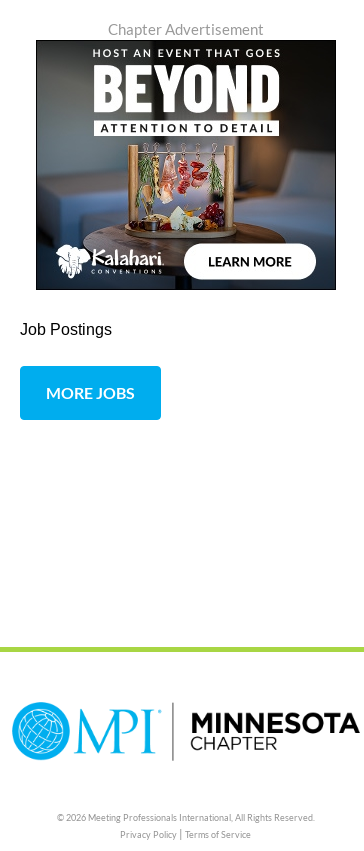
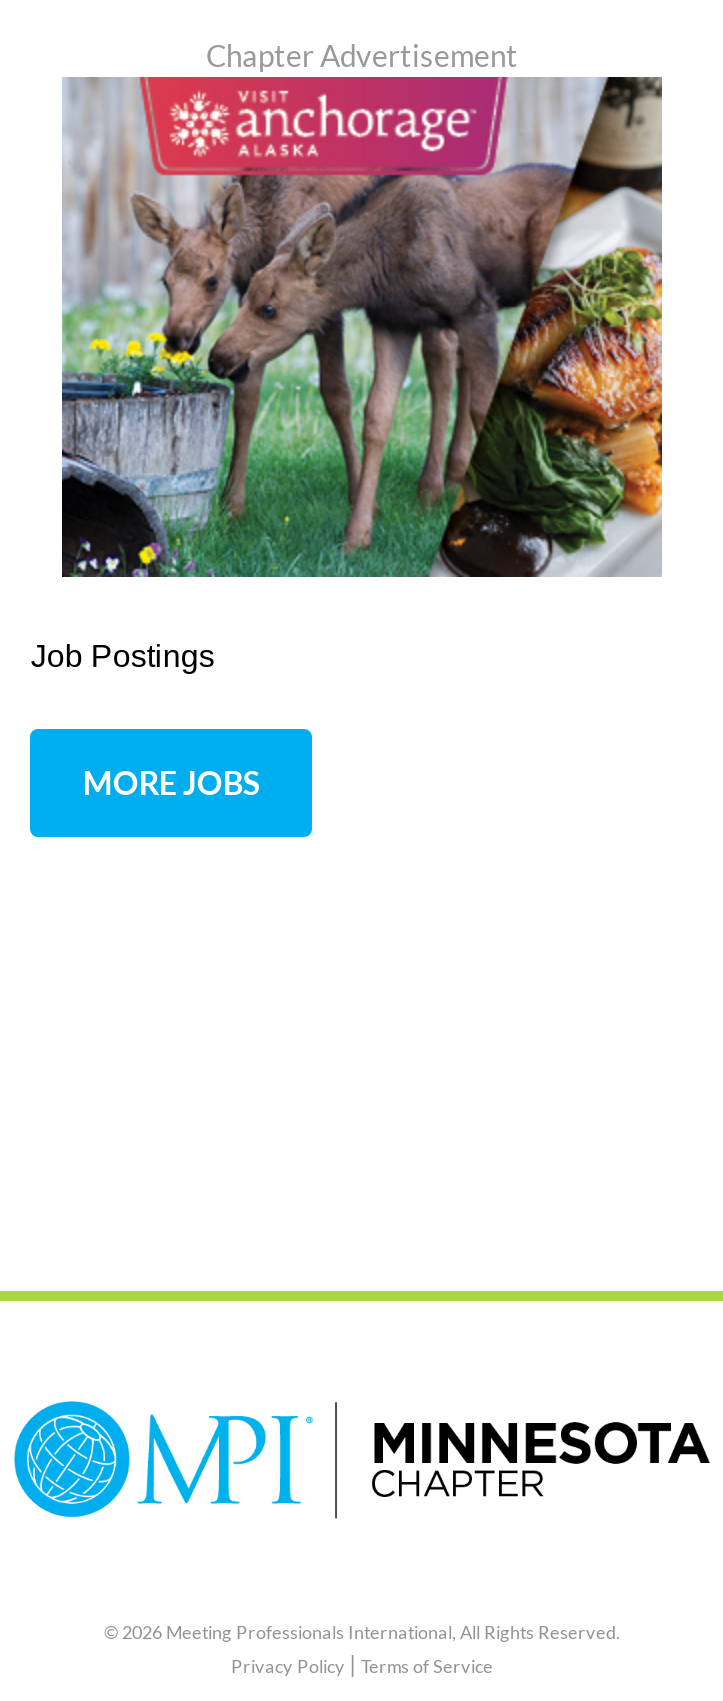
- [image]
+ [image]
